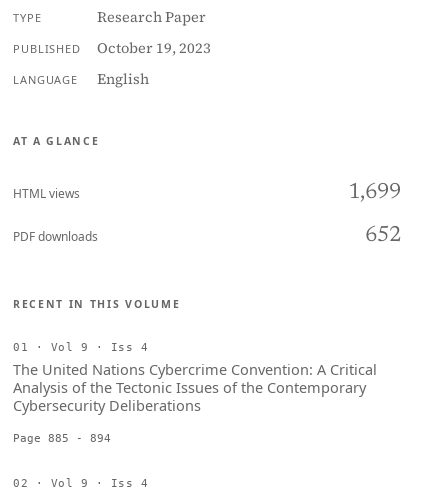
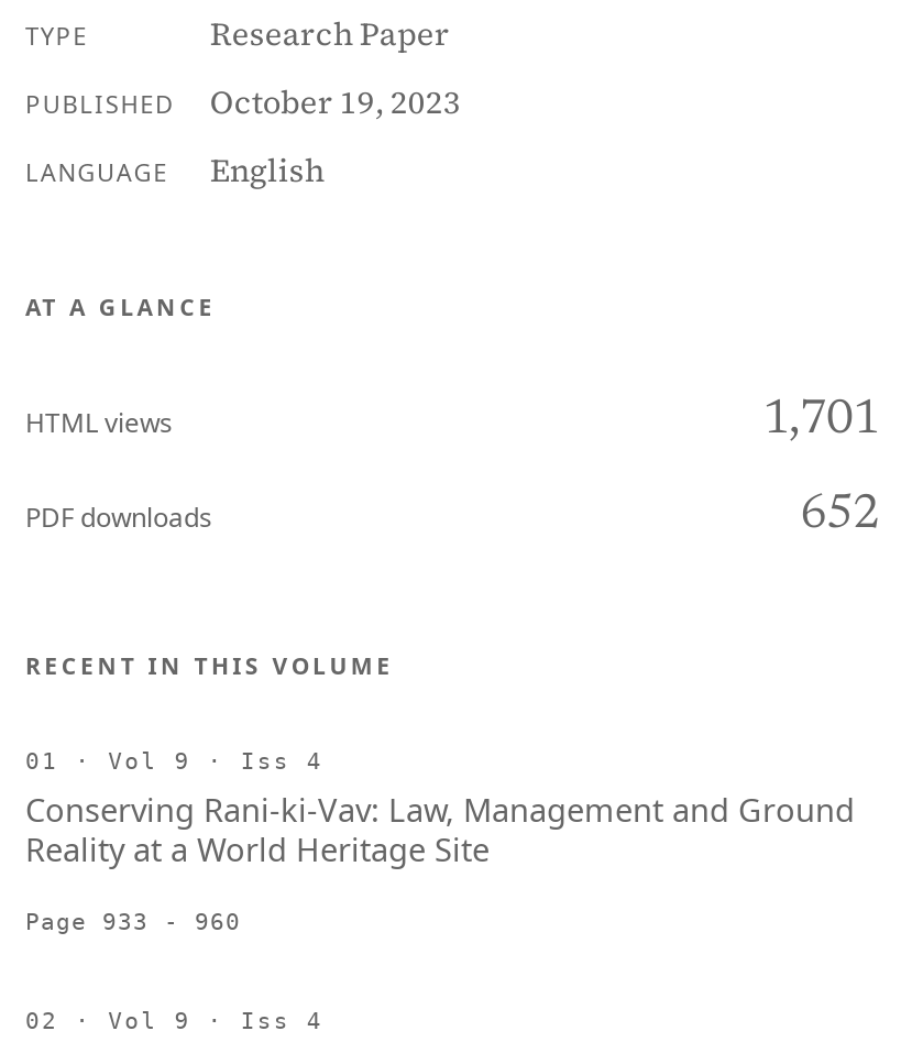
- 1,699
+ 1,701

- The United Nations Cybercrime Convention: A Critical
- Analysis of the Tectonic Issues of the Contemporary
- Cybersecurity Deliberations
+ Conserving Rani-ki-Vav: Law, Management and Ground
+ Reality at a World Heritage Site

- Page 885 - 894
+ Page 933 - 960
